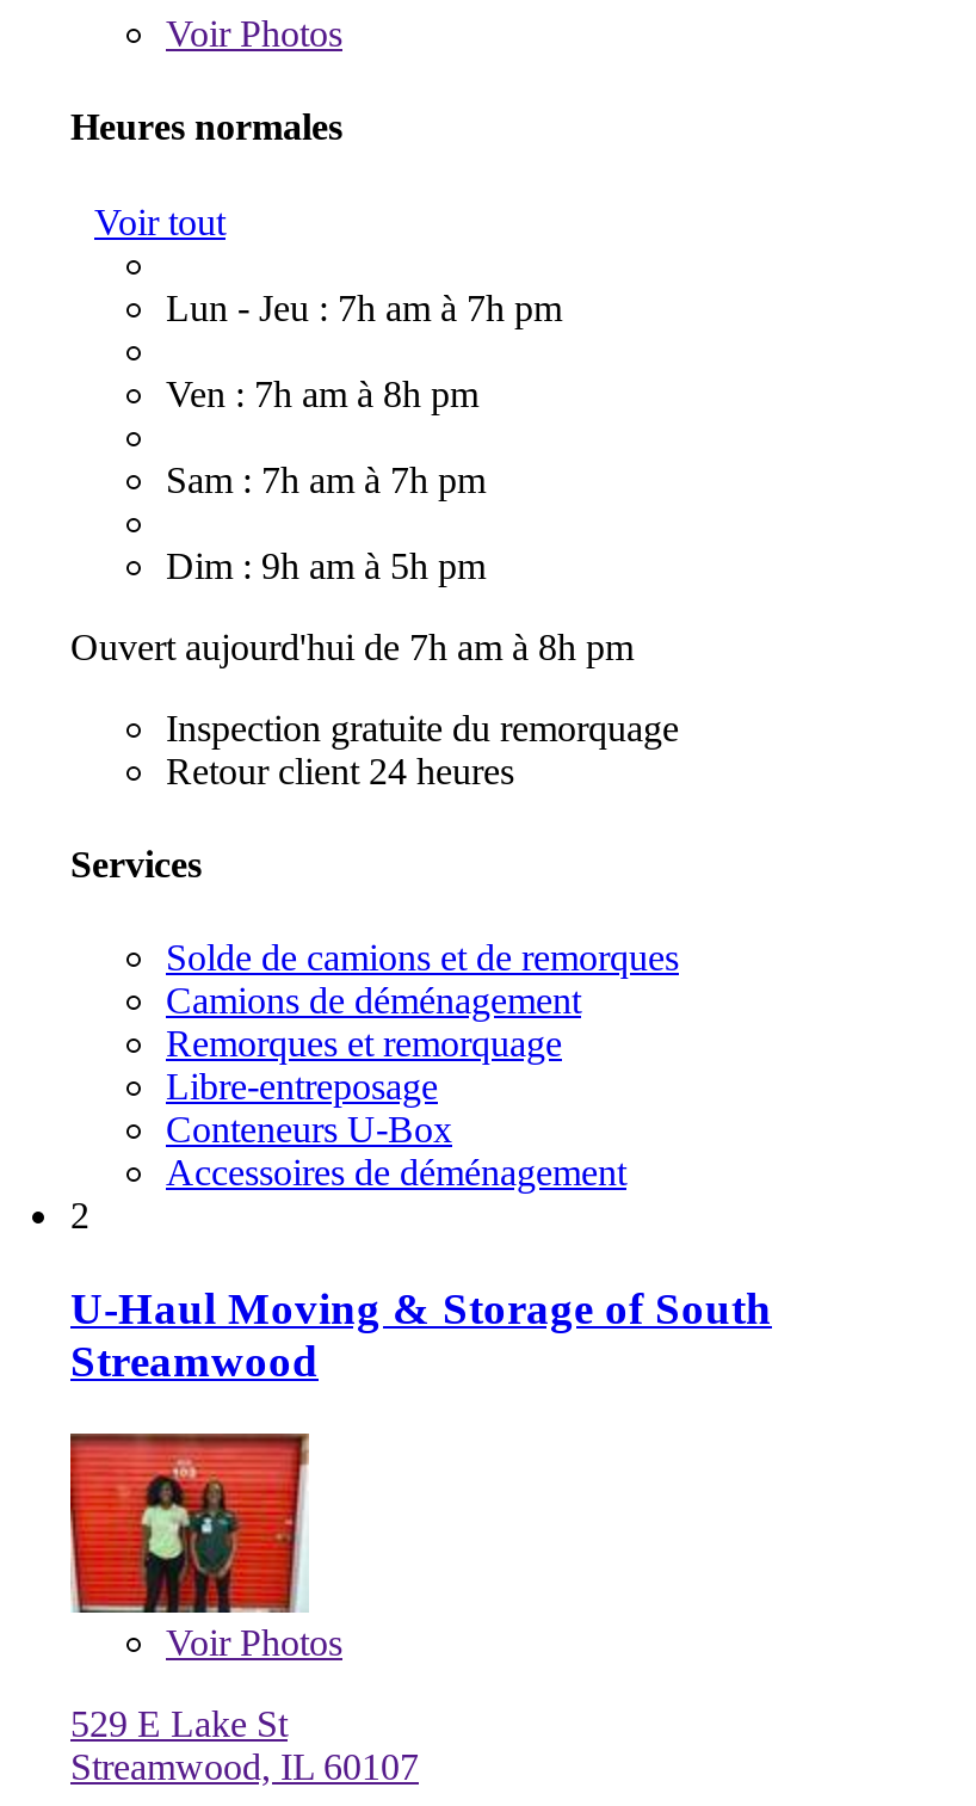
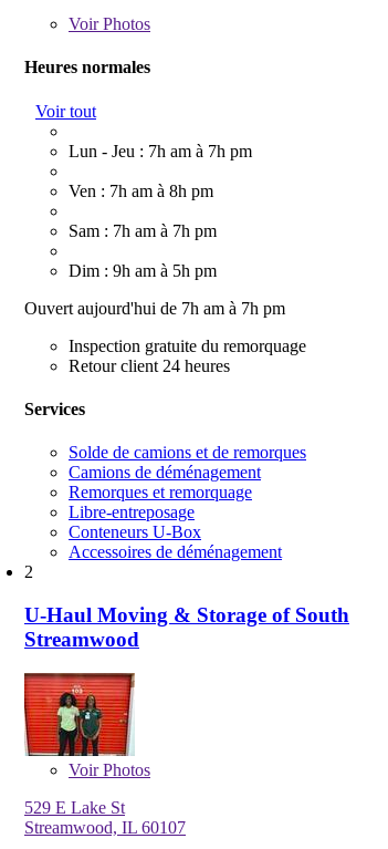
- Ouvert aujourd'hui de 7h am à 8h pm
+ Ouvert aujourd'hui de 7h am à 7h pm
